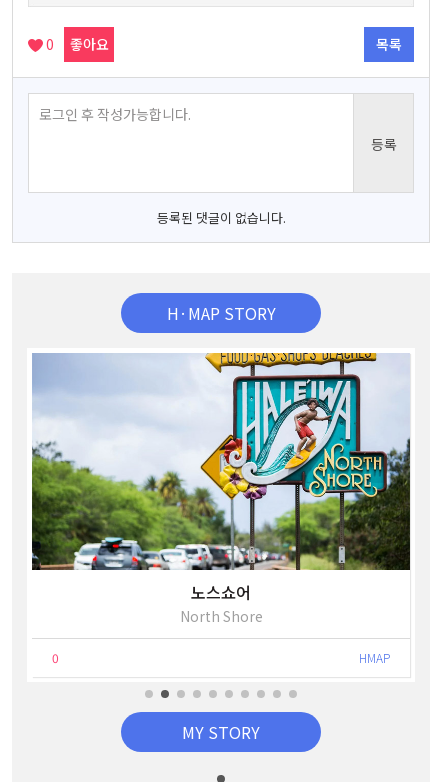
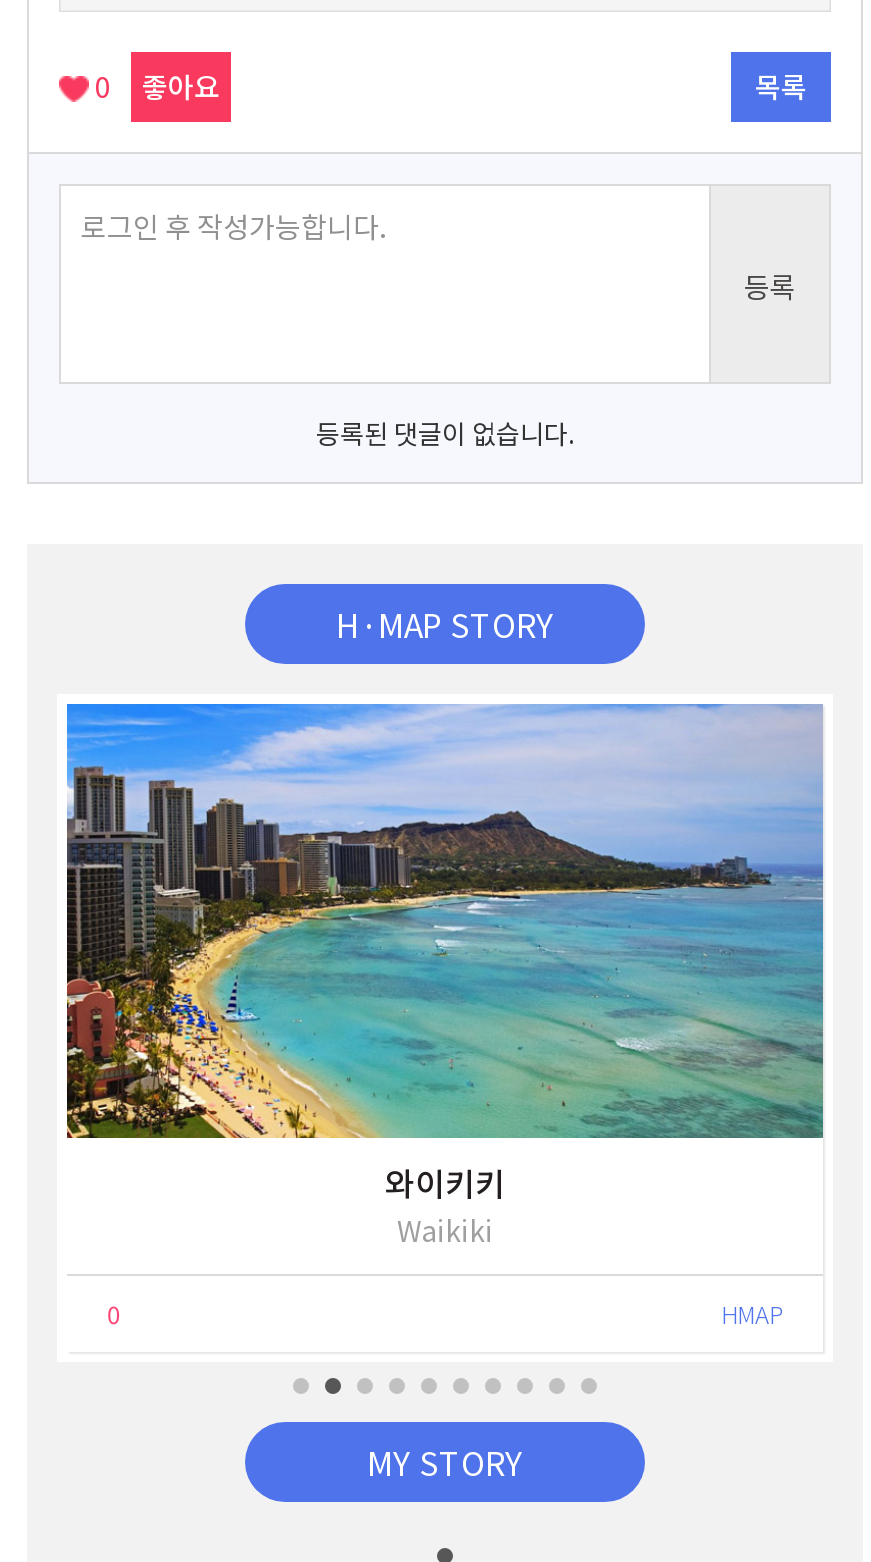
- [image]
- 노스쇼어
- North Shore
+ [image]
+ 와이키키
+ Waikiki
